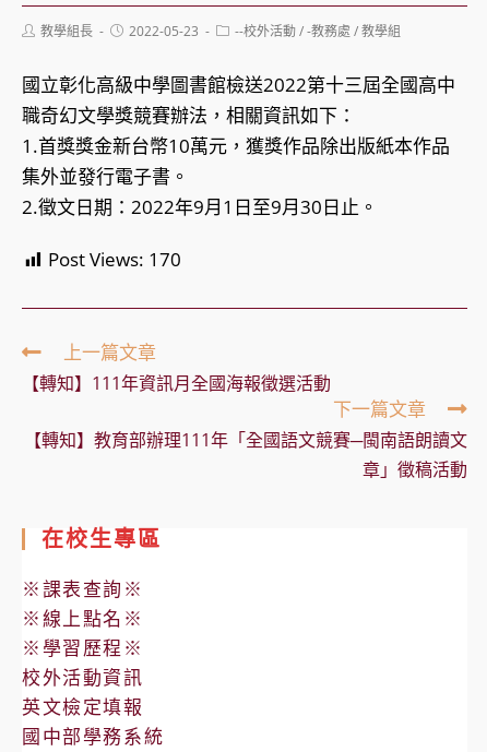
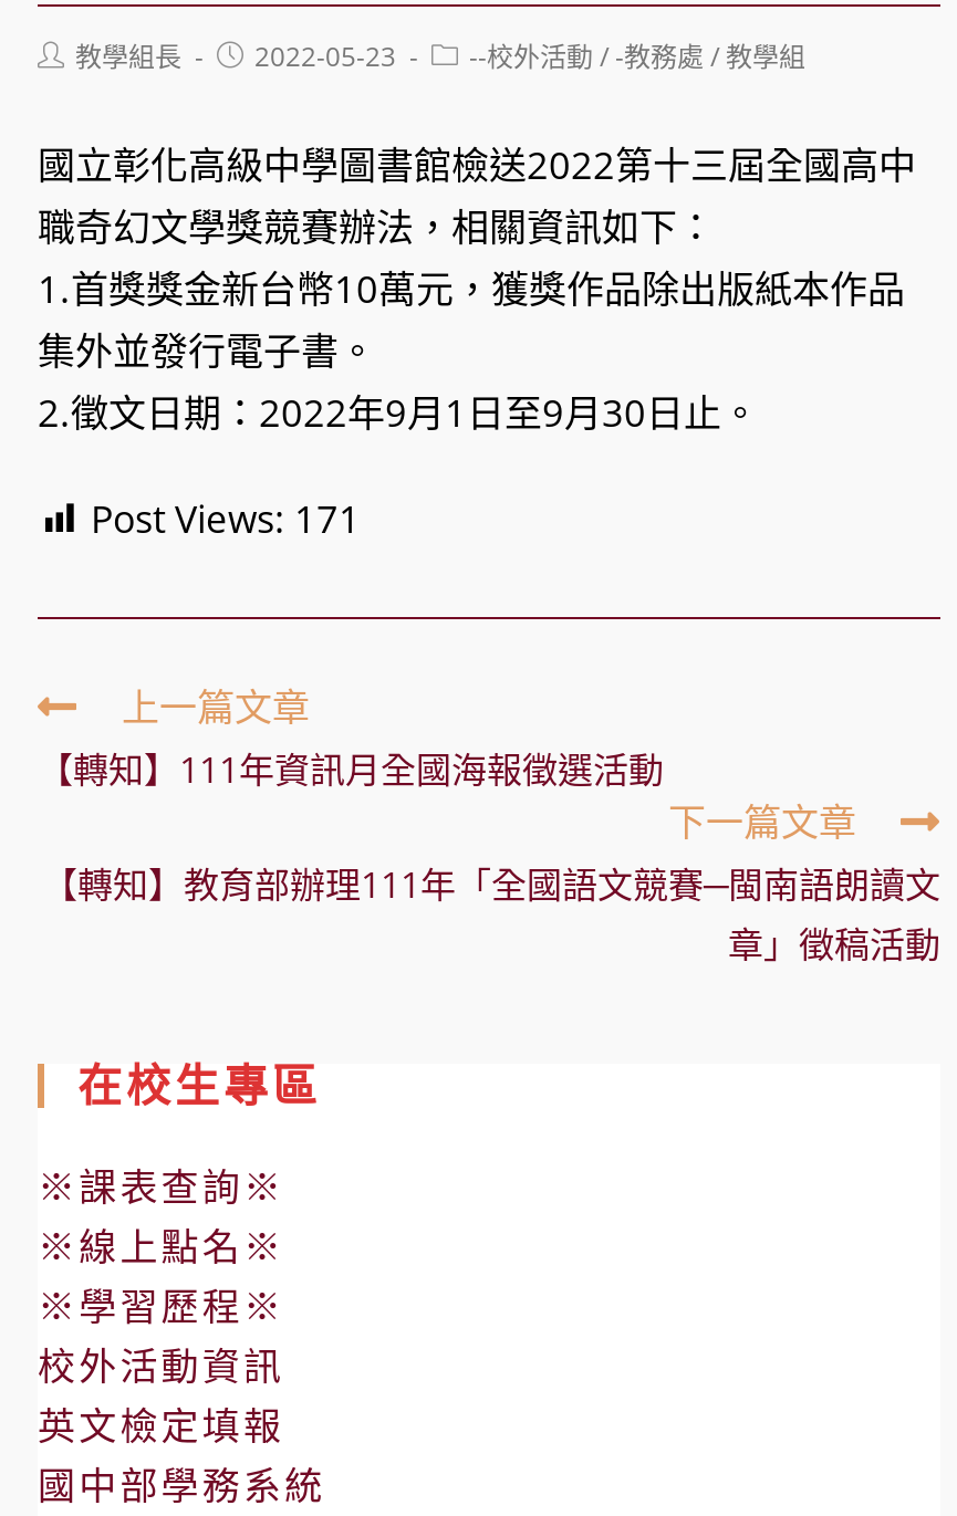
- Post Views: 170
+ Post Views: 171
